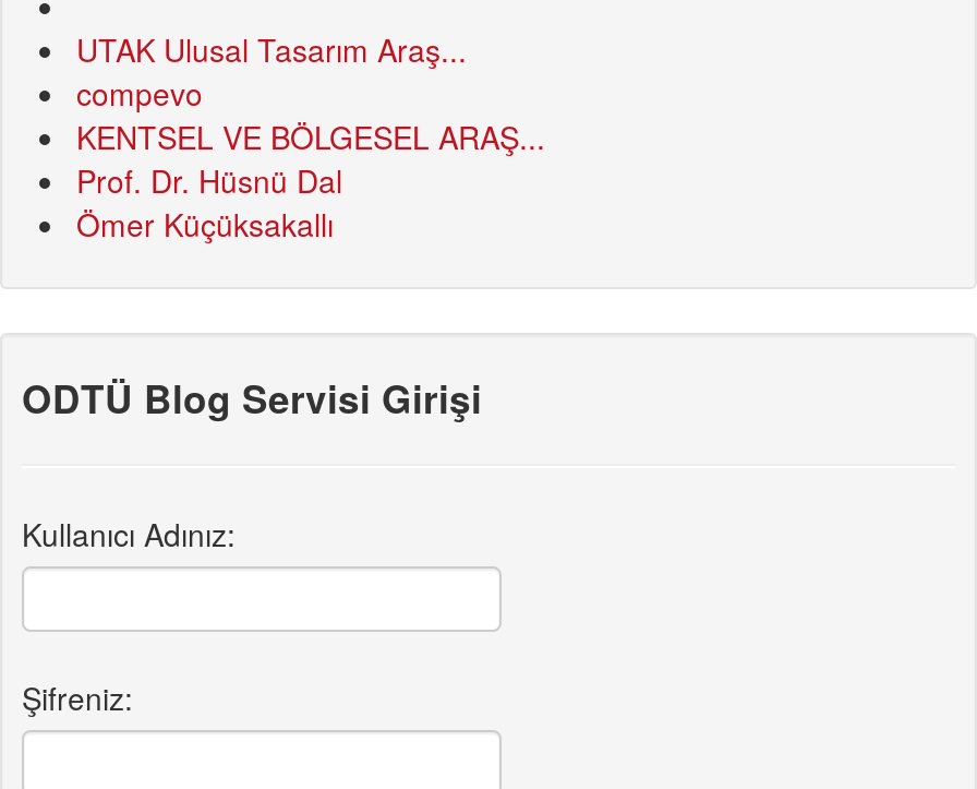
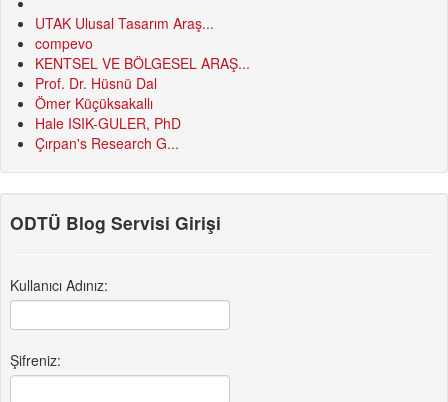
+ Hale ISIK-GULER, PhD
+ Çırpan's Research G...
